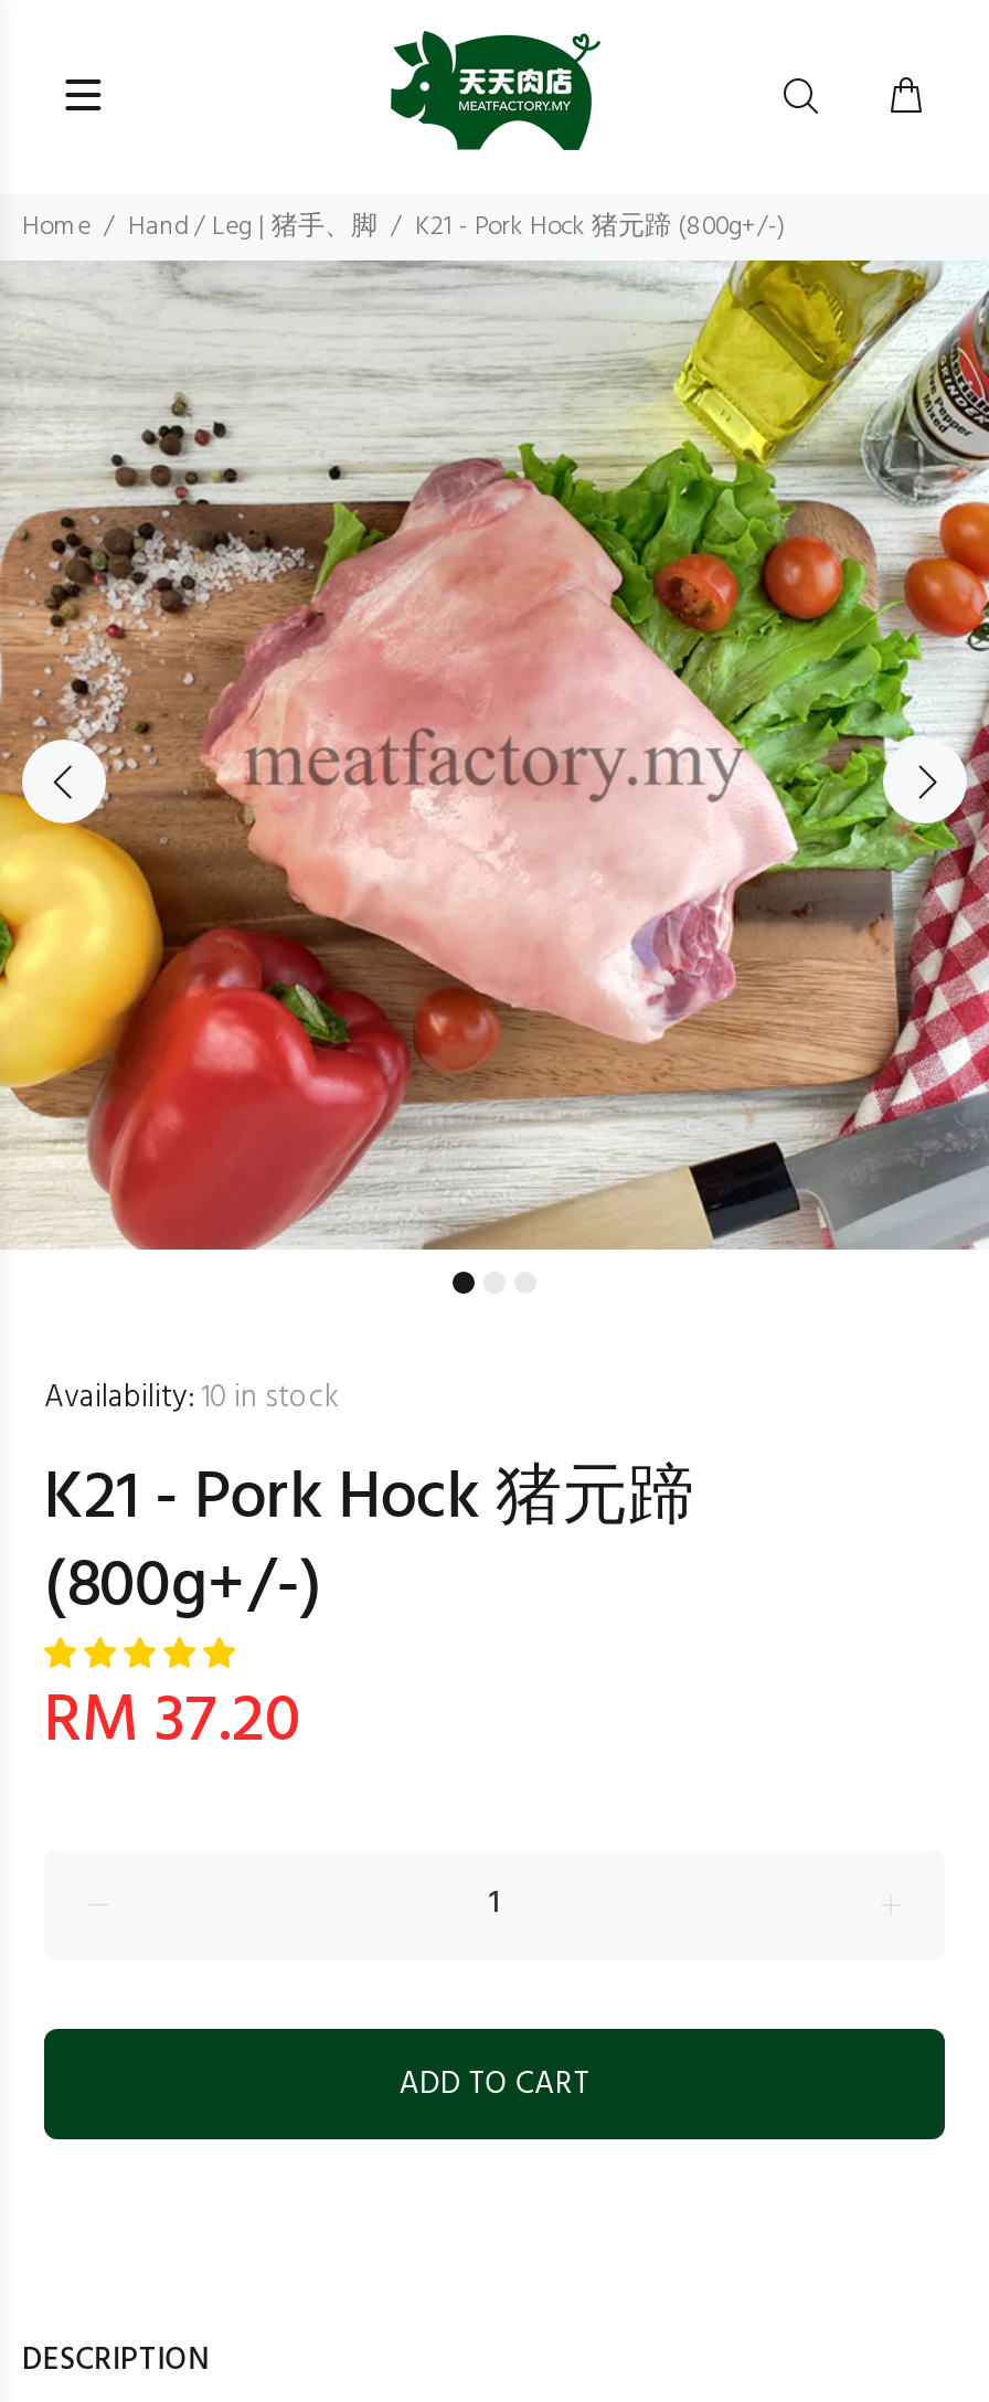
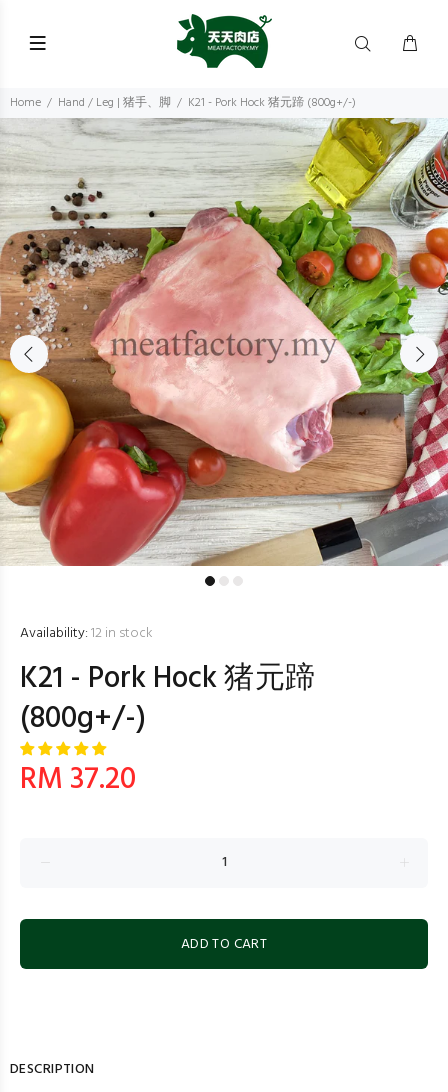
- Availability: 10 in stock
+ Availability: 12 in stock
